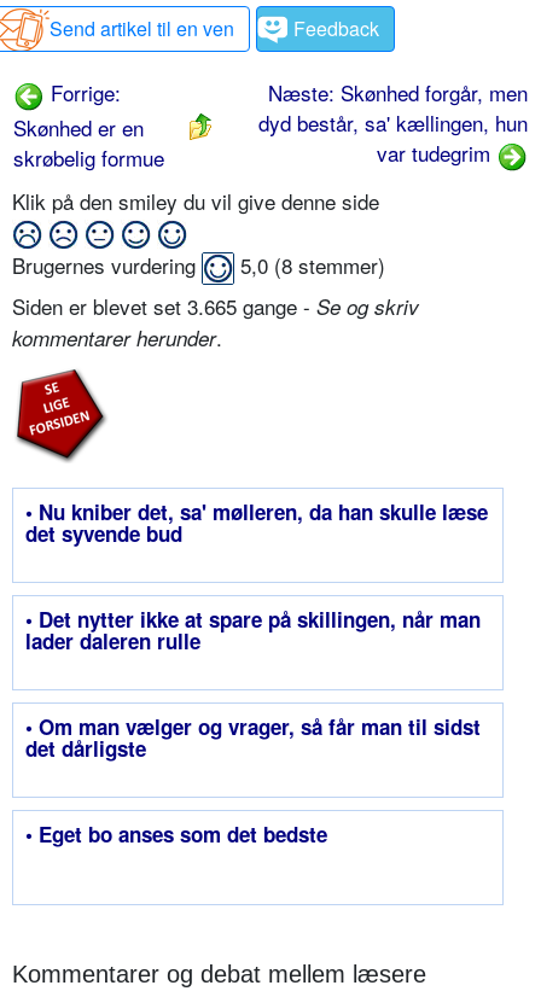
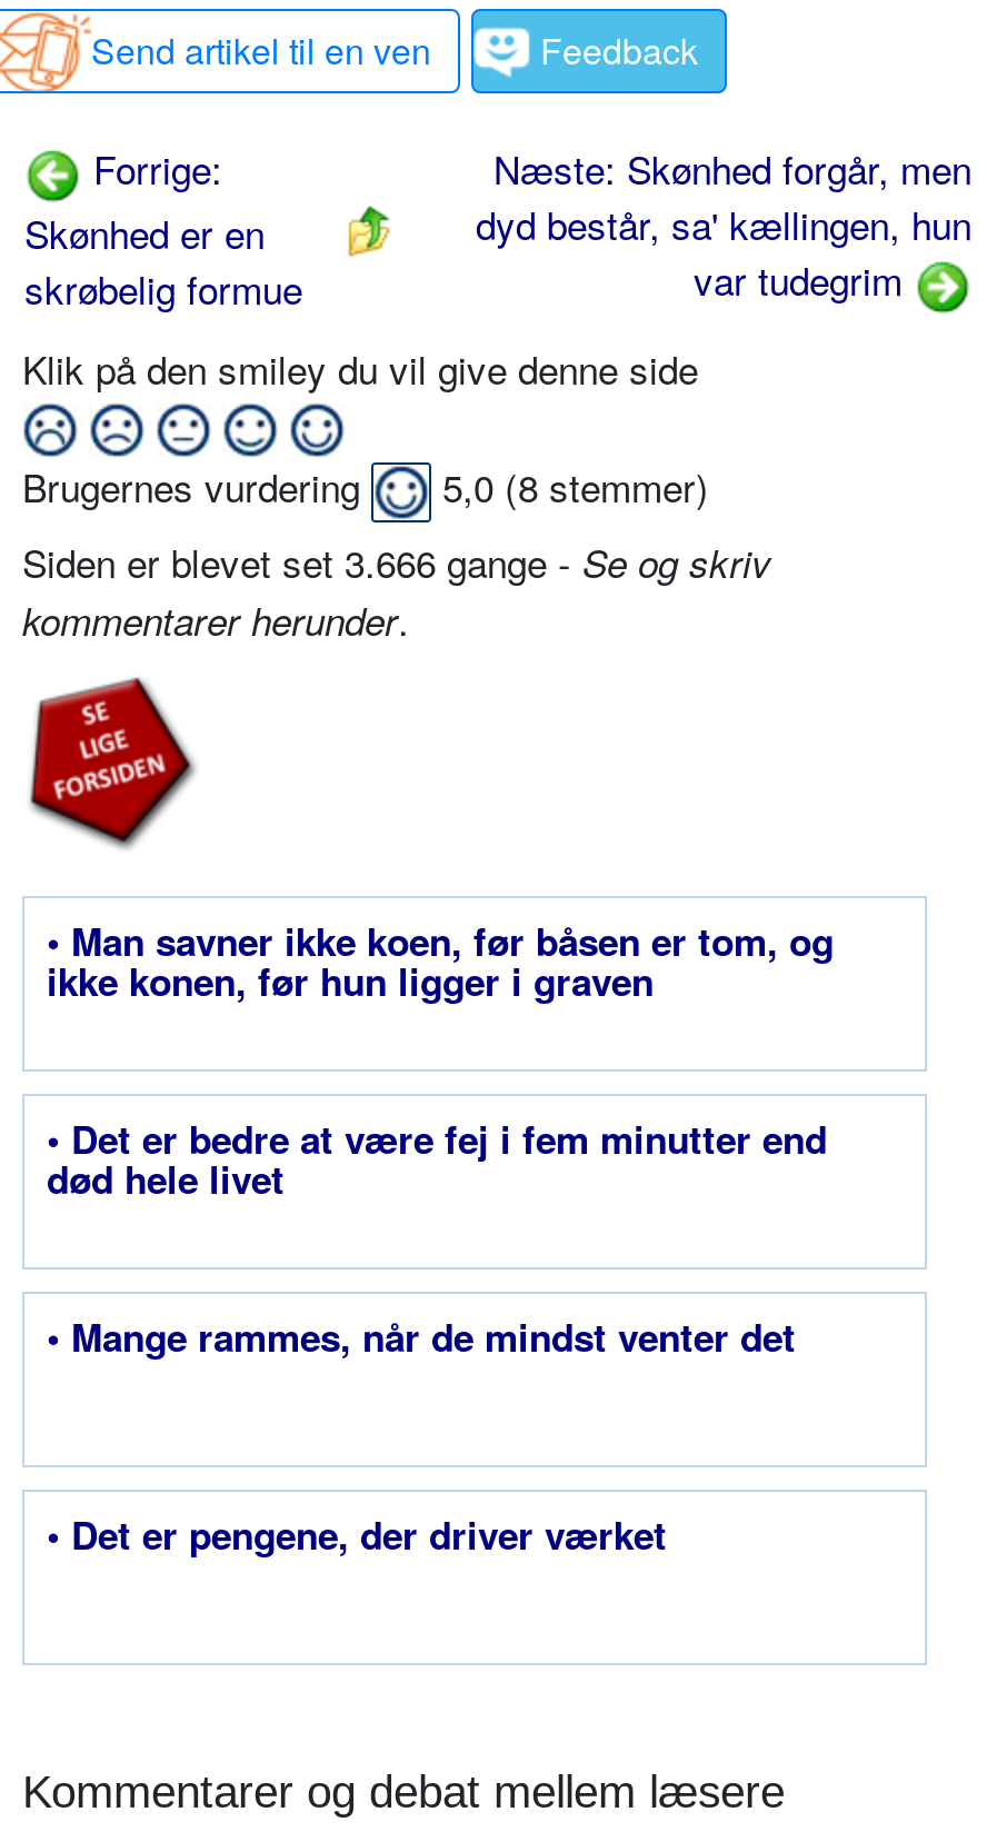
- Siden er blevet set 3.665 gange - Se og skriv
+ Siden er blevet set 3.666 gange - Se og skriv

- • Nu kniber det, sa' mølleren, da han skulle læse
- det syvende bud
+ • Man savner ikke koen, før båsen er tom, og
+ ikke konen, før hun ligger i graven

- • Det nytter ikke at spare på skillingen, når man
- lader daleren rulle
+ • Det er bedre at være fej i fem minutter end
+ død hele livet

- • Om man vælger og vrager, så får man til sidst
- det dårligste
+ • Mange rammes, når de mindst venter det

- • Eget bo anses som det bedste
+ • Det er pengene, der driver værket
